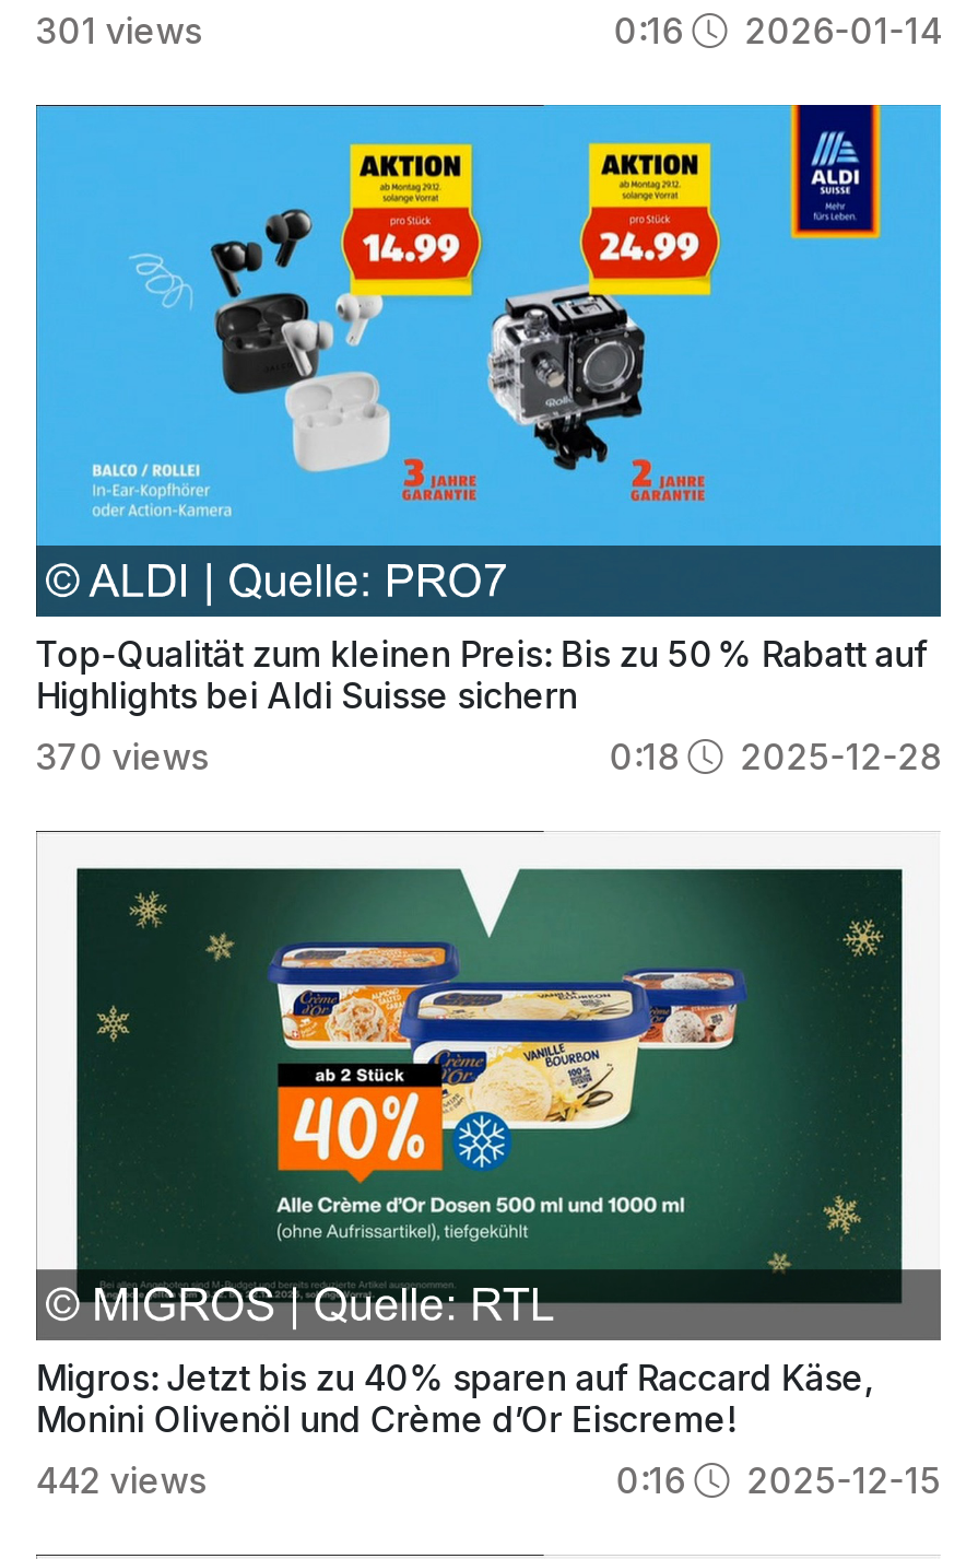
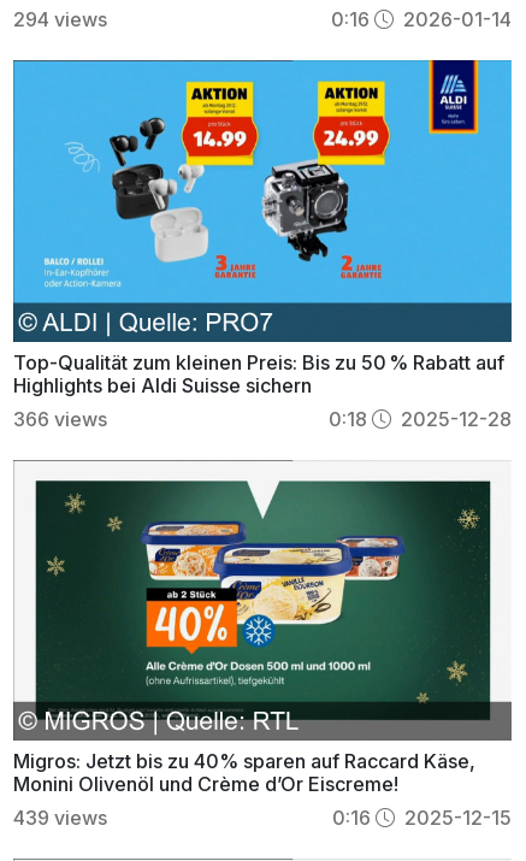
- 301 views
+ 294 views

- 370 views
+ 366 views

- 442 views
+ 439 views
